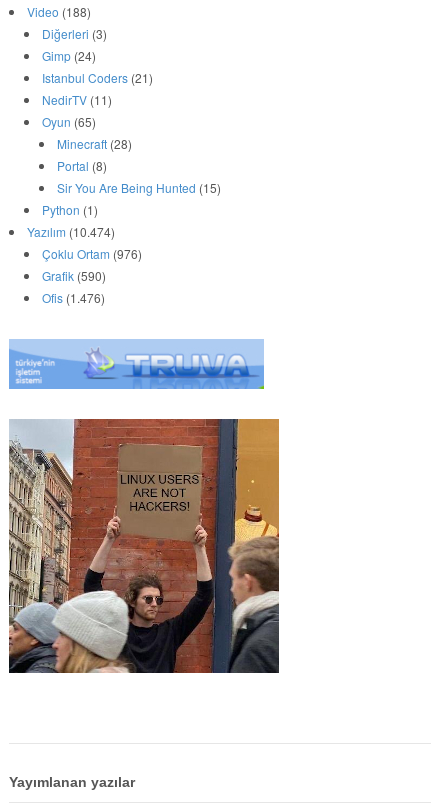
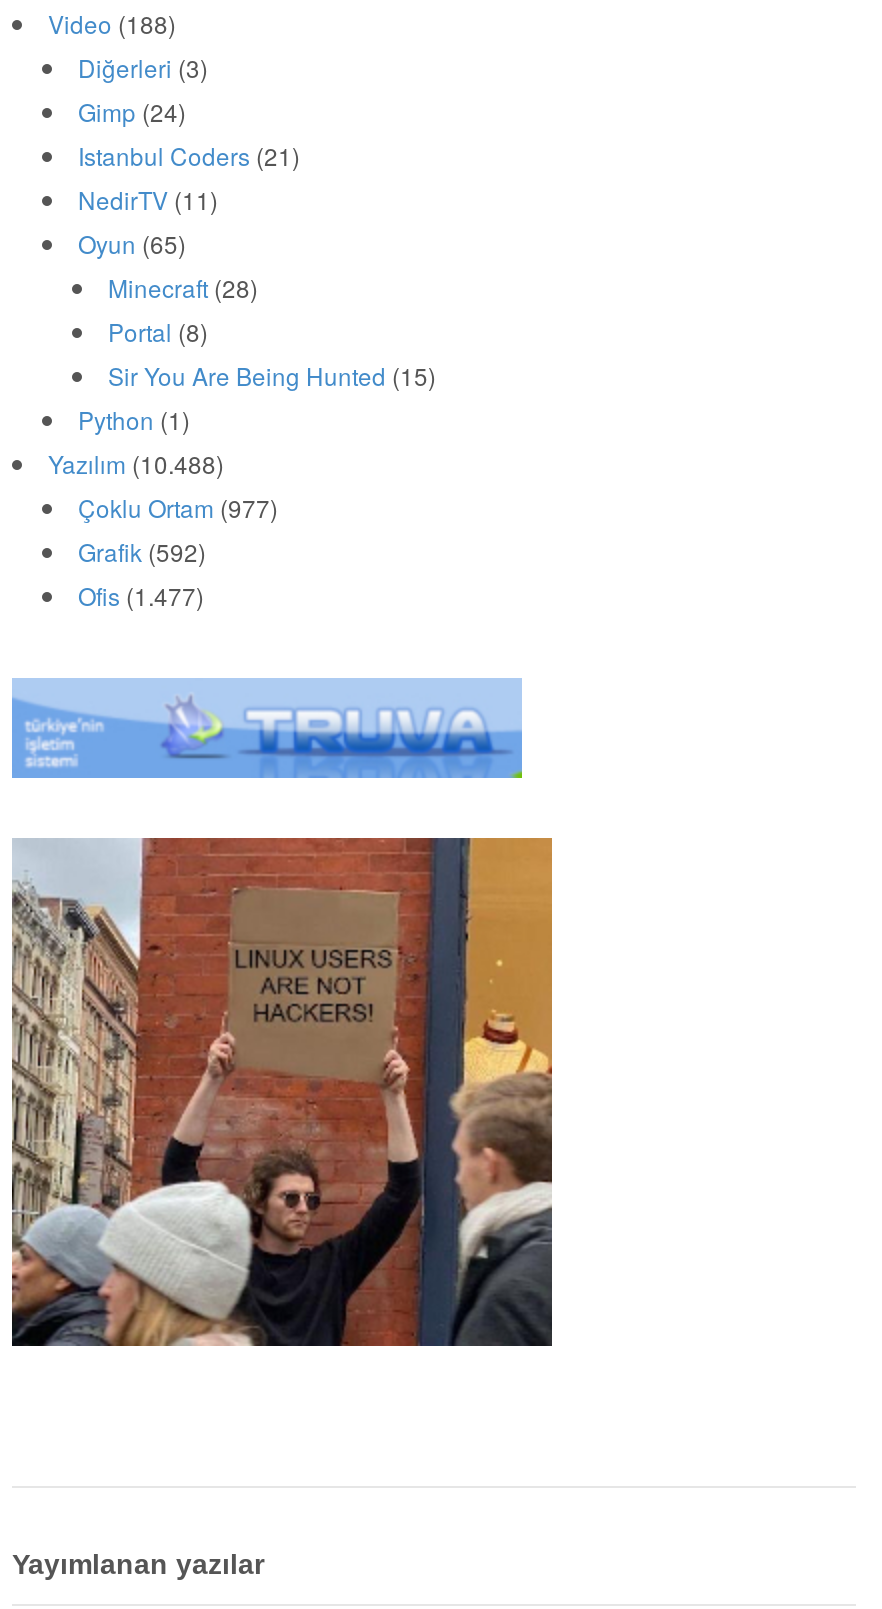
- Yazılım (10.474)
+ Yazılım (10.488)

- Çoklu Ortam (976)
+ Çoklu Ortam (977)

- Grafik (590)
+ Grafik (592)

- Ofis (1.476)
+ Ofis (1.477)
